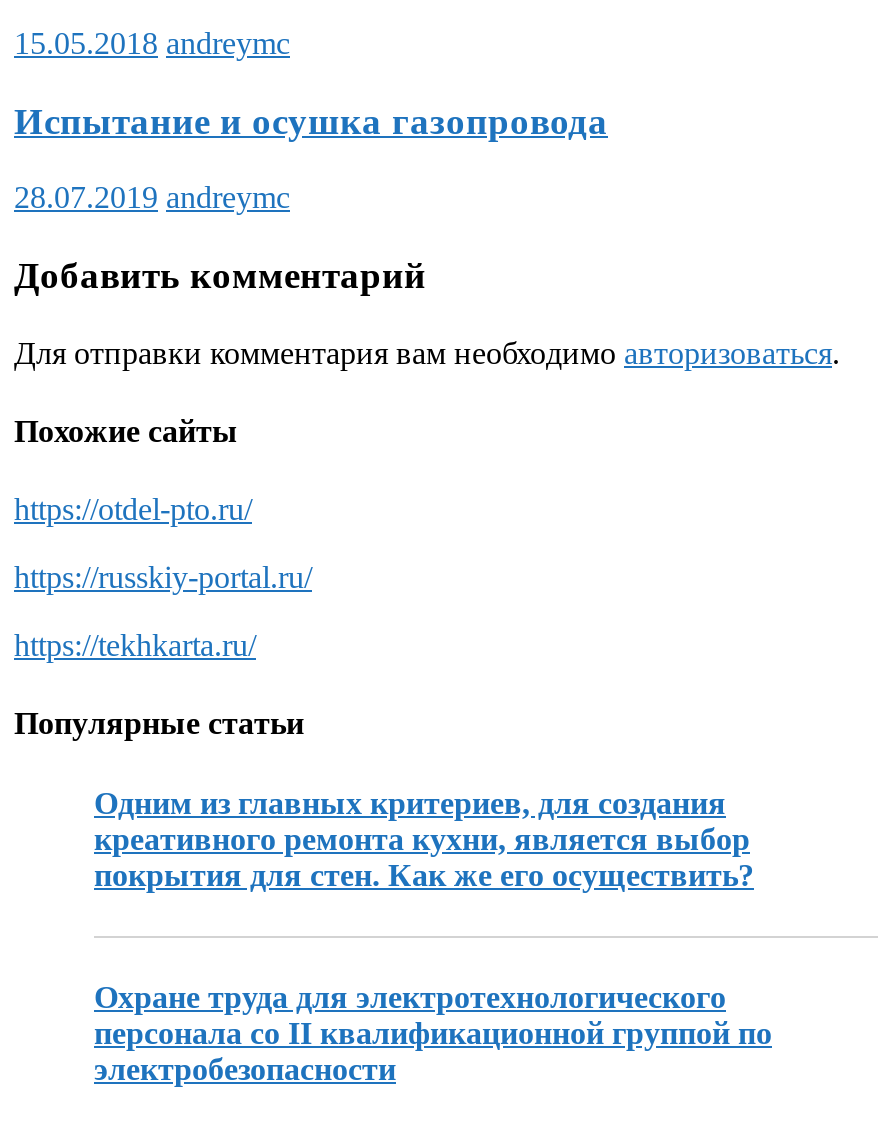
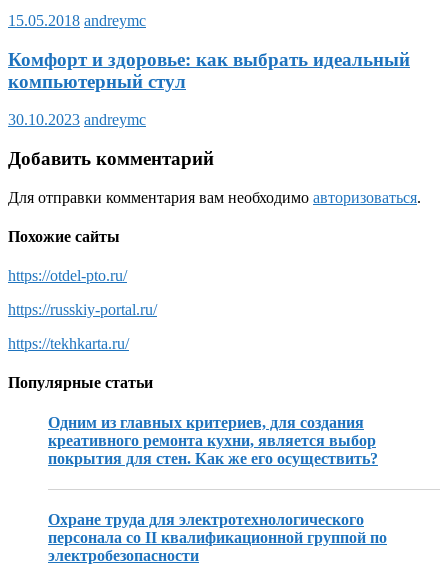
- Испытание и осушка газопровода
+ Комфорт и здоровье: как выбрать идеальный
+ компьютерный стул

- 28.07.2019 andreymc
+ 30.10.2023 andreymc
